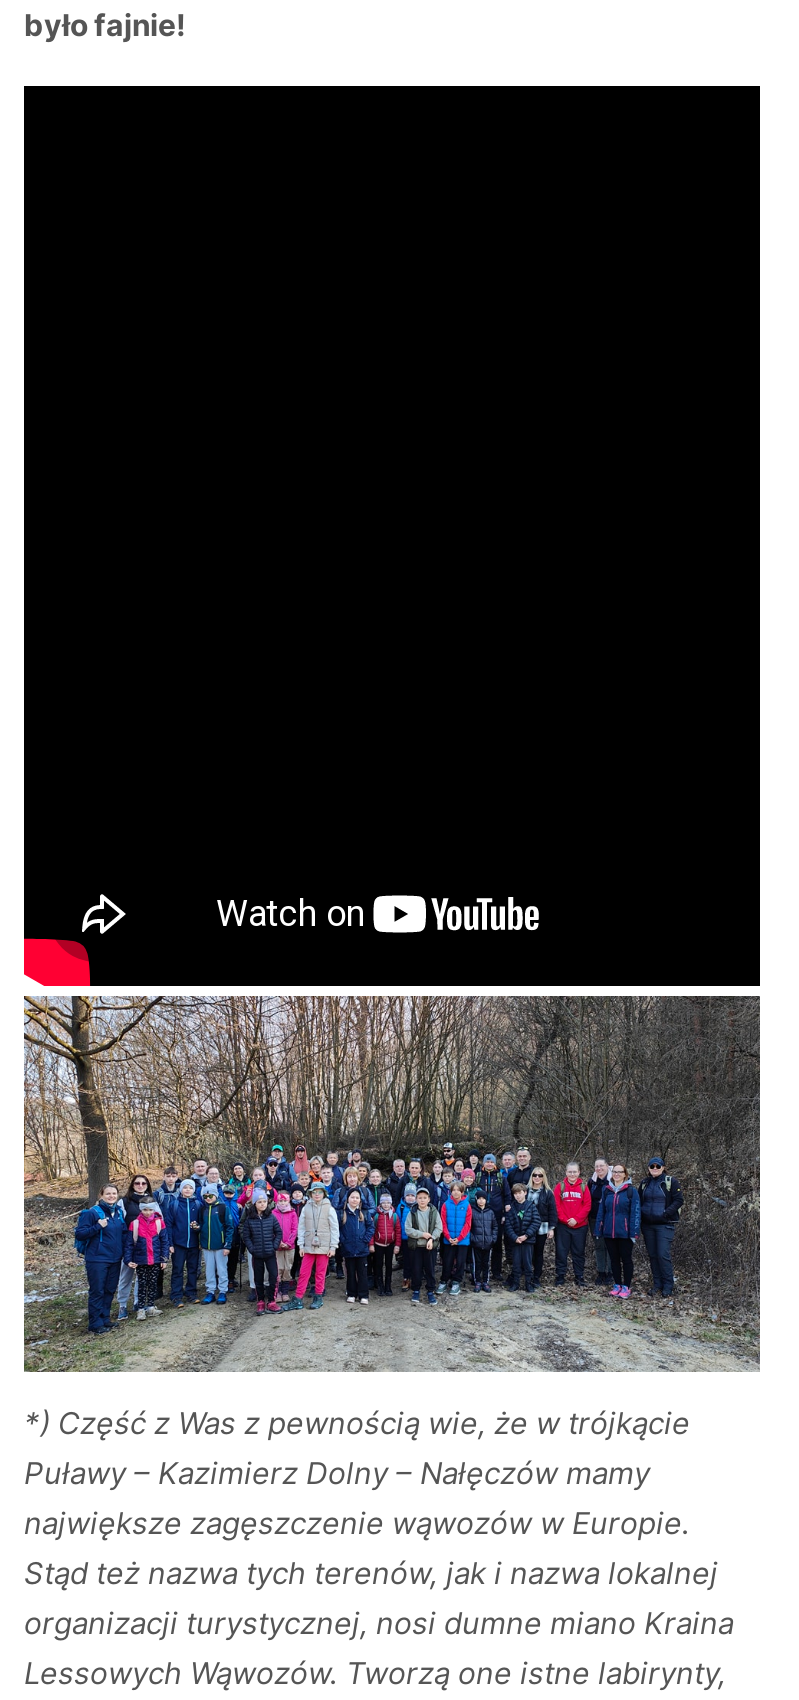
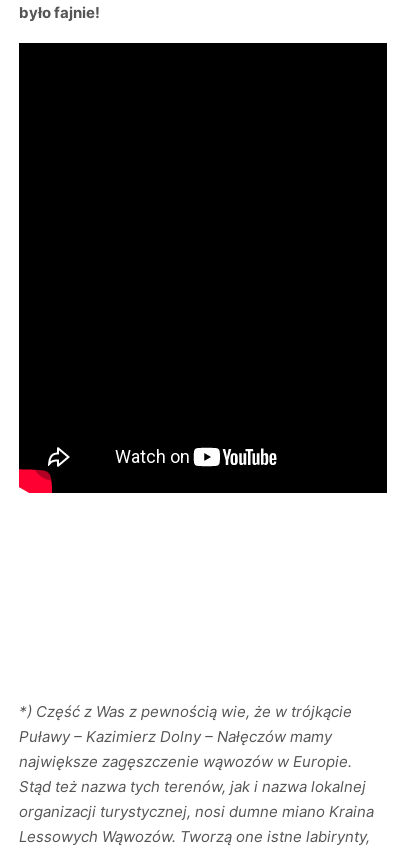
- [image]
